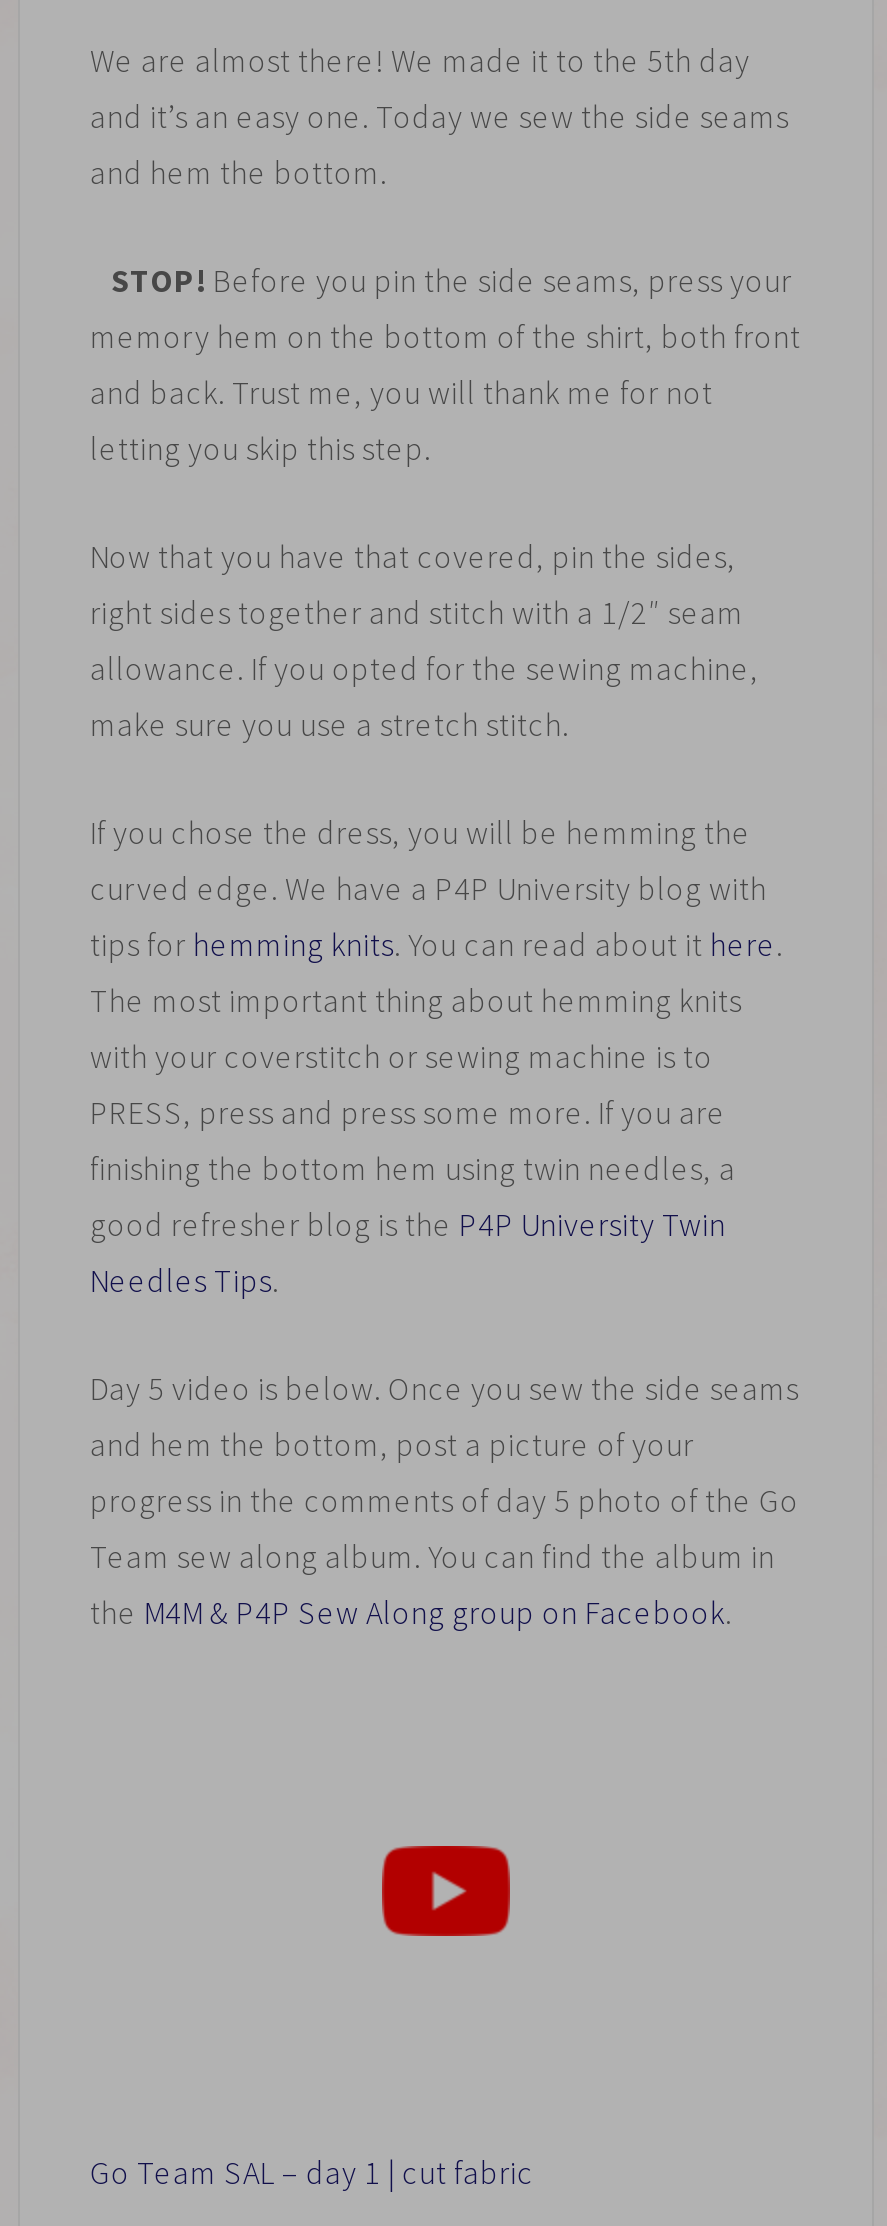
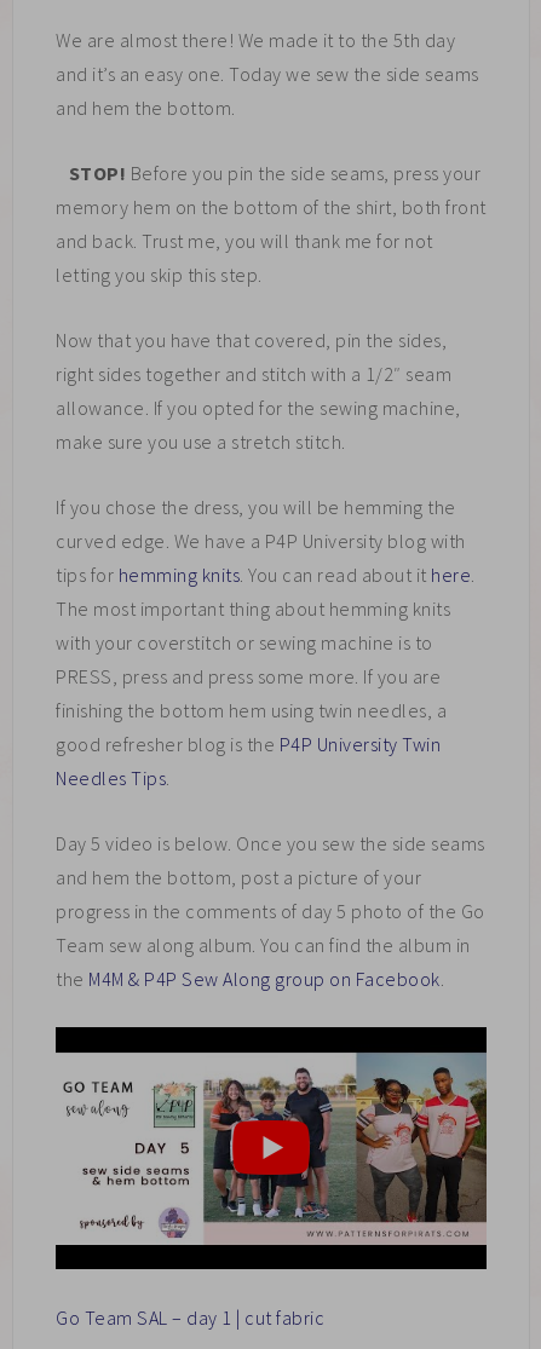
+ [image]
